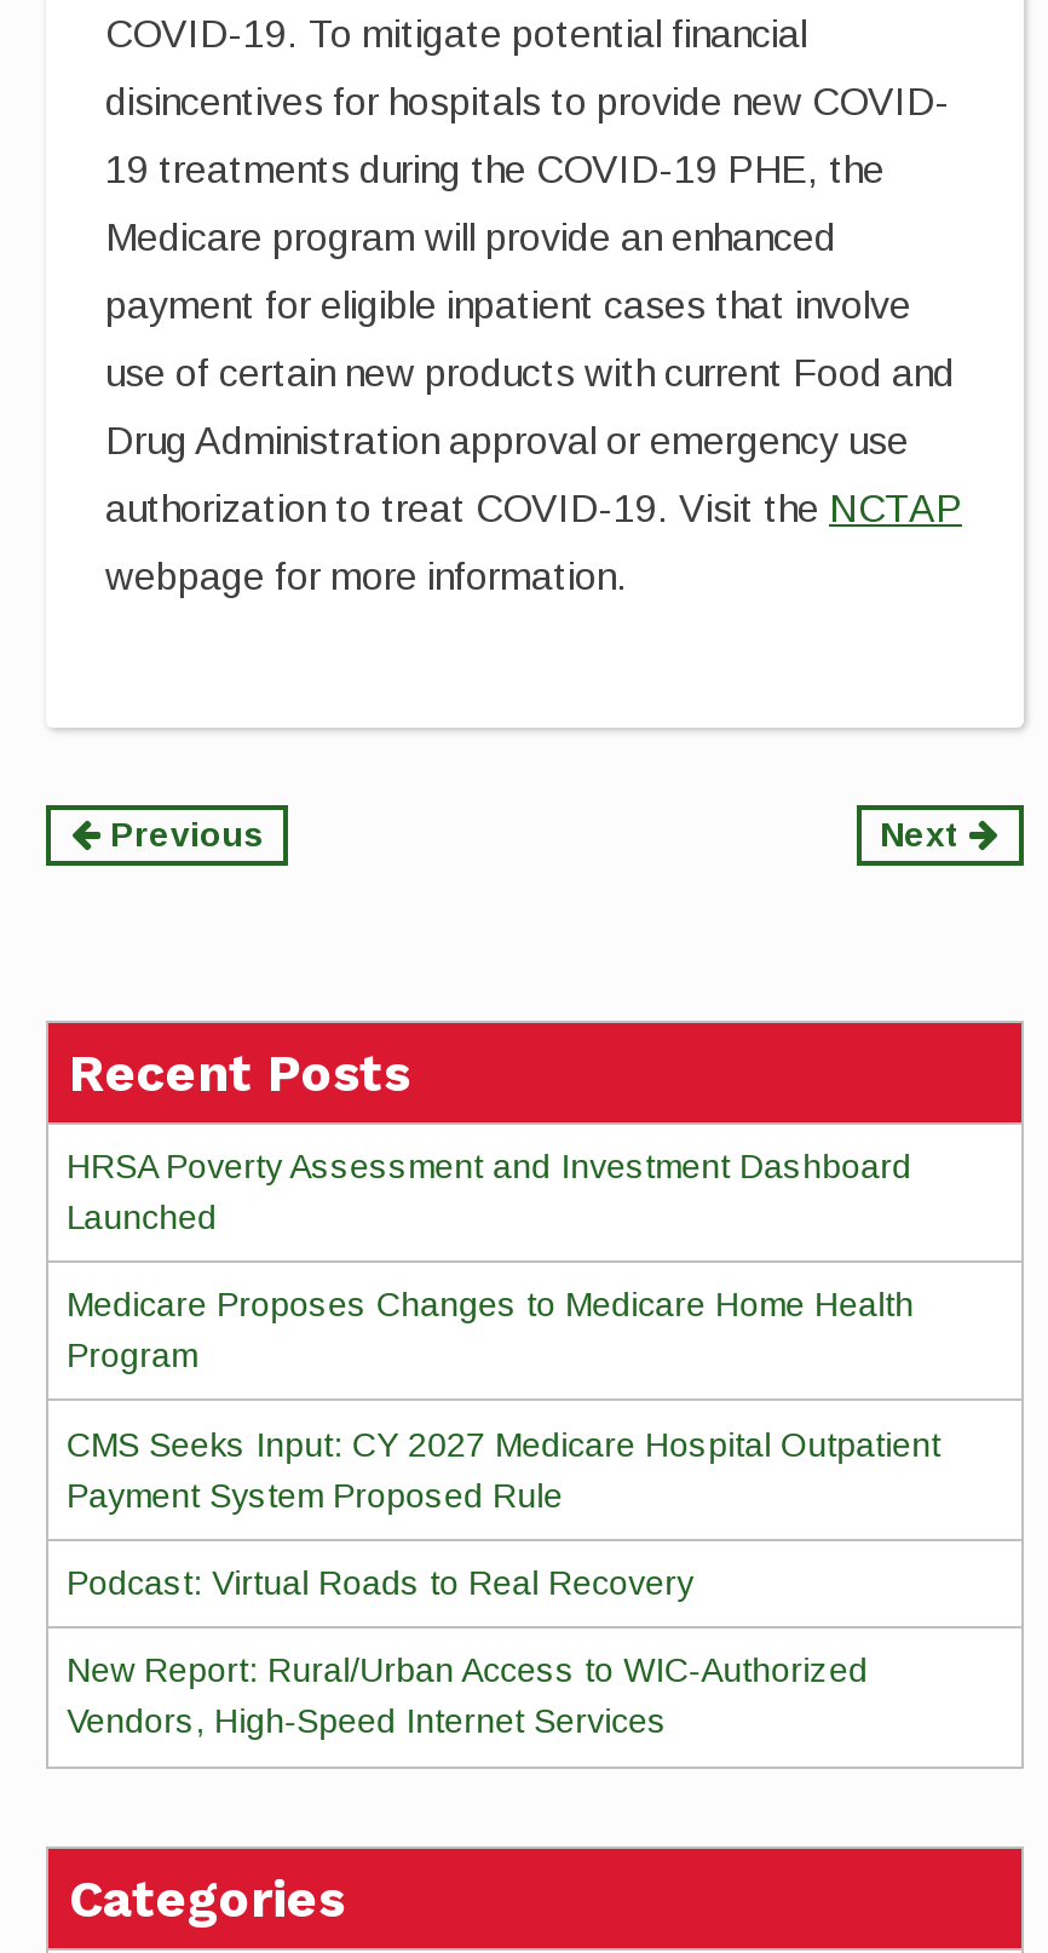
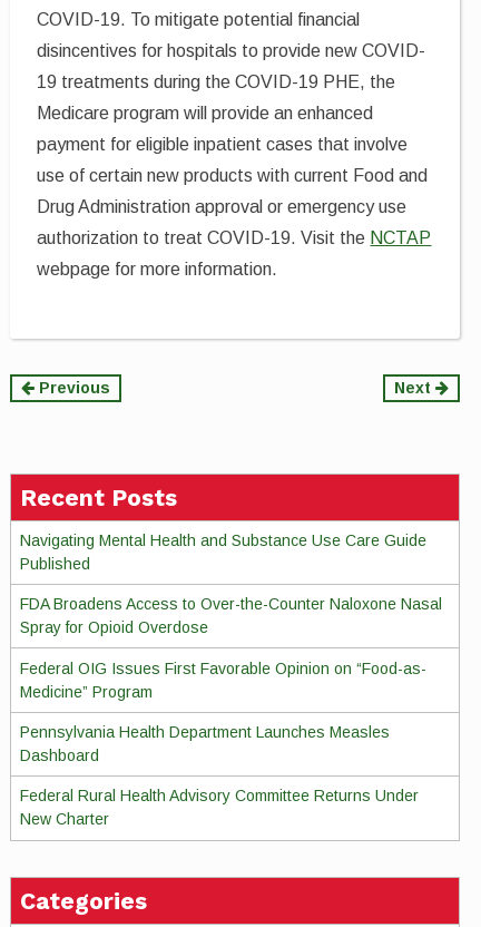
- HRSA Poverty Assessment and Investment Dashboard
- Launched
+ Navigating Mental Health and Substance Use Care Guide
+ Published

- Medicare Proposes Changes to Medicare Home Health
- Program
+ FDA Broadens Access to Over-the-Counter Naloxone Nasal
+ Spray for Opioid Overdose

- CMS Seeks Input: CY 2027 Medicare Hospital Outpatient
- Payment System Proposed Rule
+ Federal OIG Issues First Favorable Opinion on “Food-as-
+ Medicine” Program

- Podcast: Virtual Roads to Real Recovery
+ Pennsylvania Health Department Launches Measles
+ Dashboard

- New Report: Rural/Urban Access to WIC-Authorized
- Vendors, High-Speed Internet Services
+ Federal Rural Health Advisory Committee Returns Under
+ New Charter
